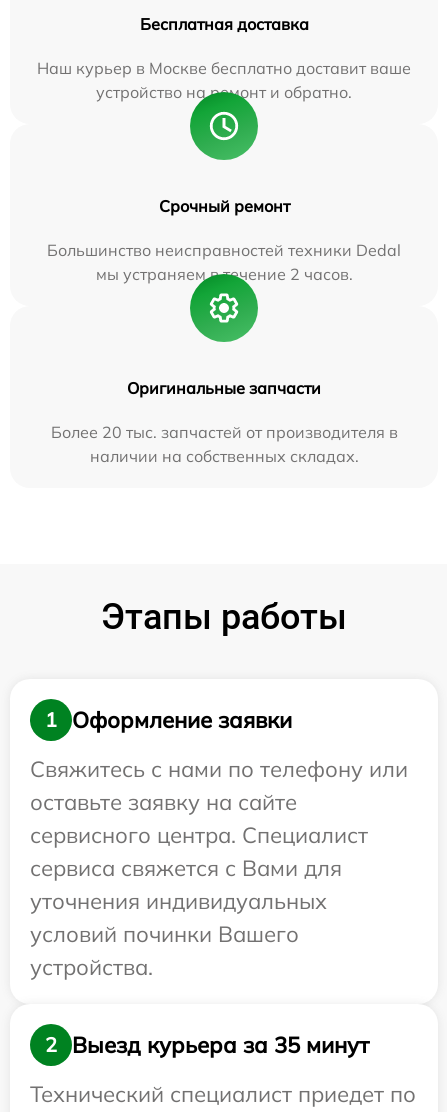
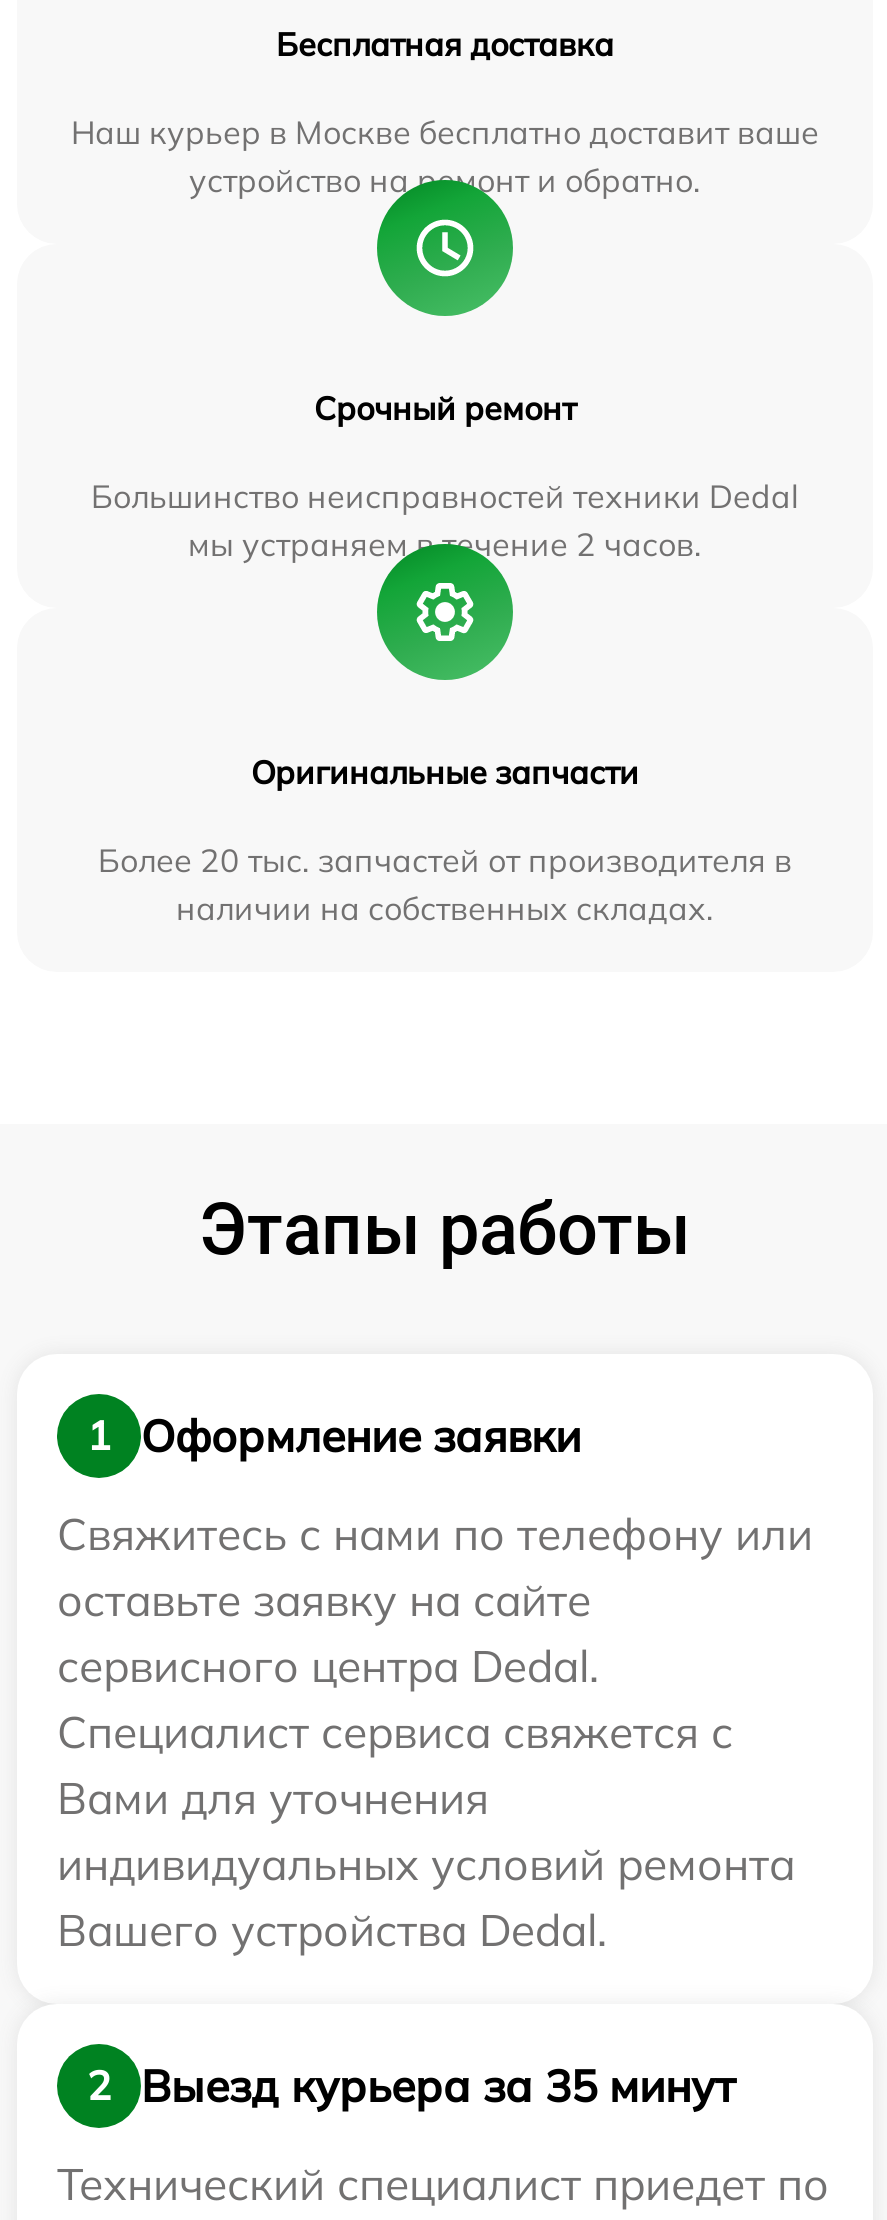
- сервисного центра. Специалист
- сервиса свяжется с Вами для
- уточнения индивидуальных
- условий починки Вашего
- устройства.
+ сервисного центра Dedal.
+ Специалист сервиса свяжется с
+ Вами для уточнения
+ индивидуальных условий ремонта
+ Вашего устройства Dedal.
